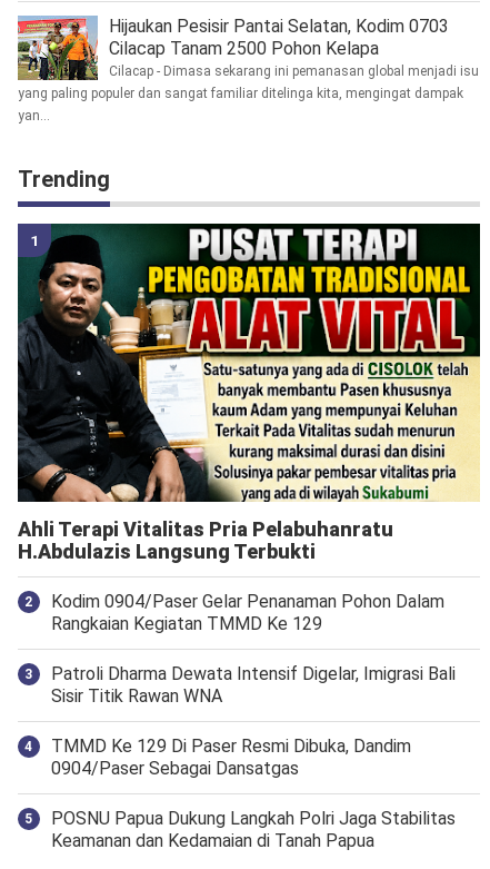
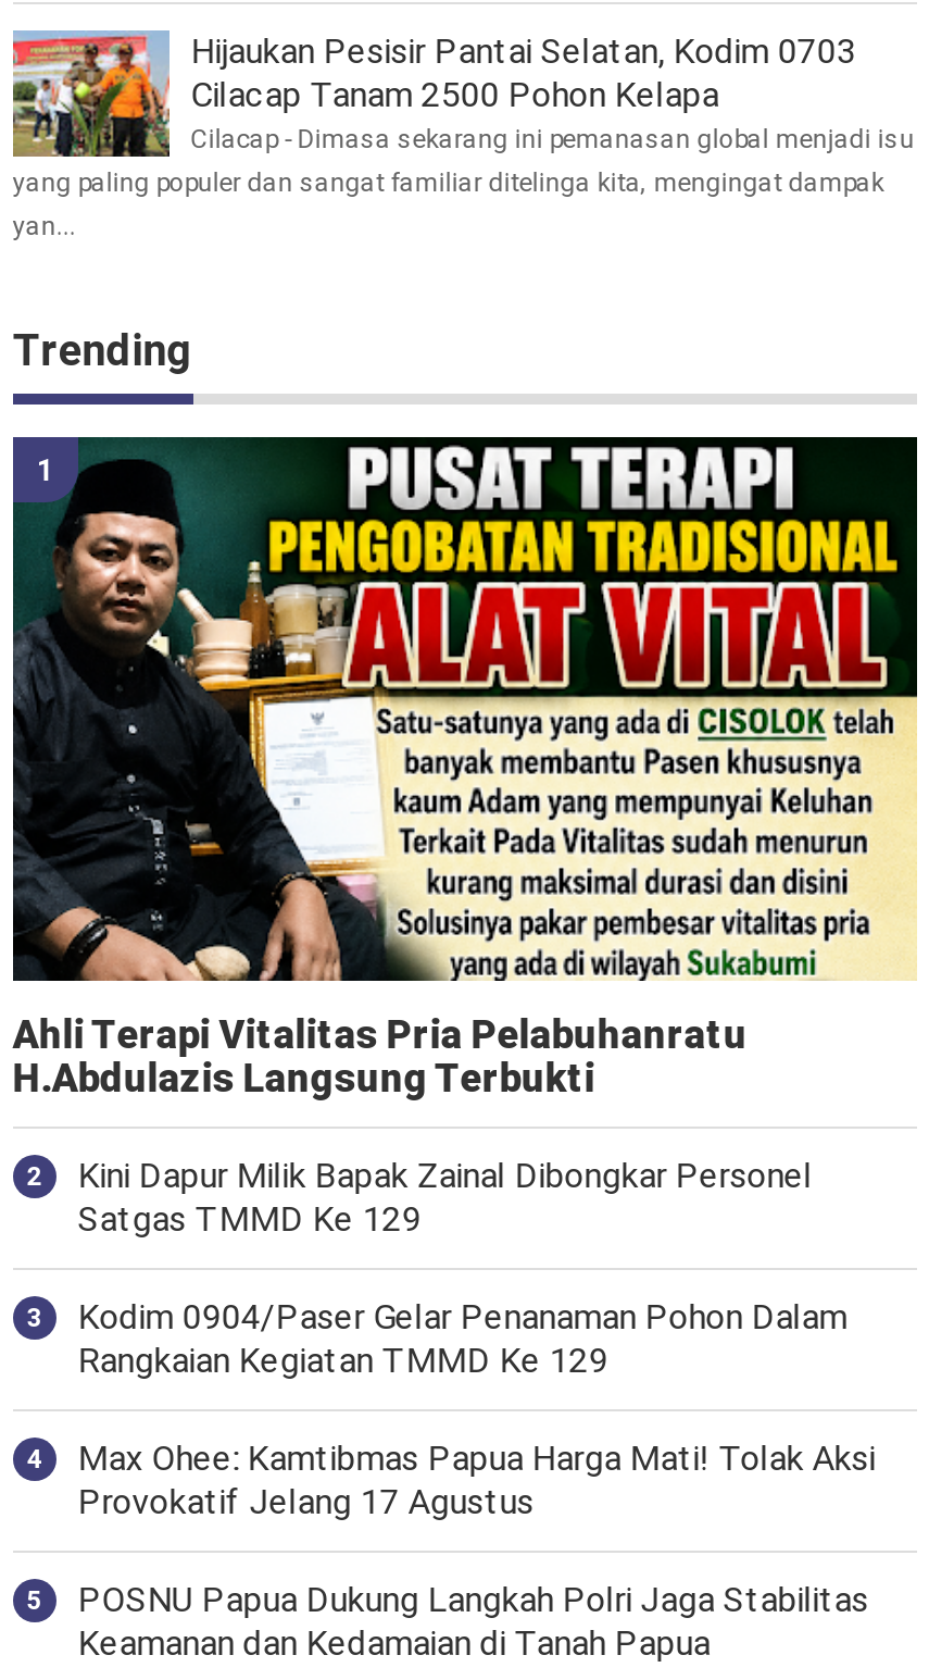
+ Kini Dapur Milik Bapak Zainal Dibongkar Personel
+ Satgas TMMD Ke 129

moved down: Kodim 0904/Paser Gelar Penanaman Pohon Dalam | Rangkaian Kegiatan TMMD Ke 129

- Patroli Dharma Dewata Intensif Digelar, Imigrasi Bali
- Sisir Titik Rawan WNA
- TMMD Ke 129 Di Paser Resmi Dibuka, Dandim
- 0904/Paser Sebagai Dansatgas
+ Max Ohee: Kamtibmas Papua Harga Mati! Tolak Aksi
+ Provokatif Jelang 17 Agustus
